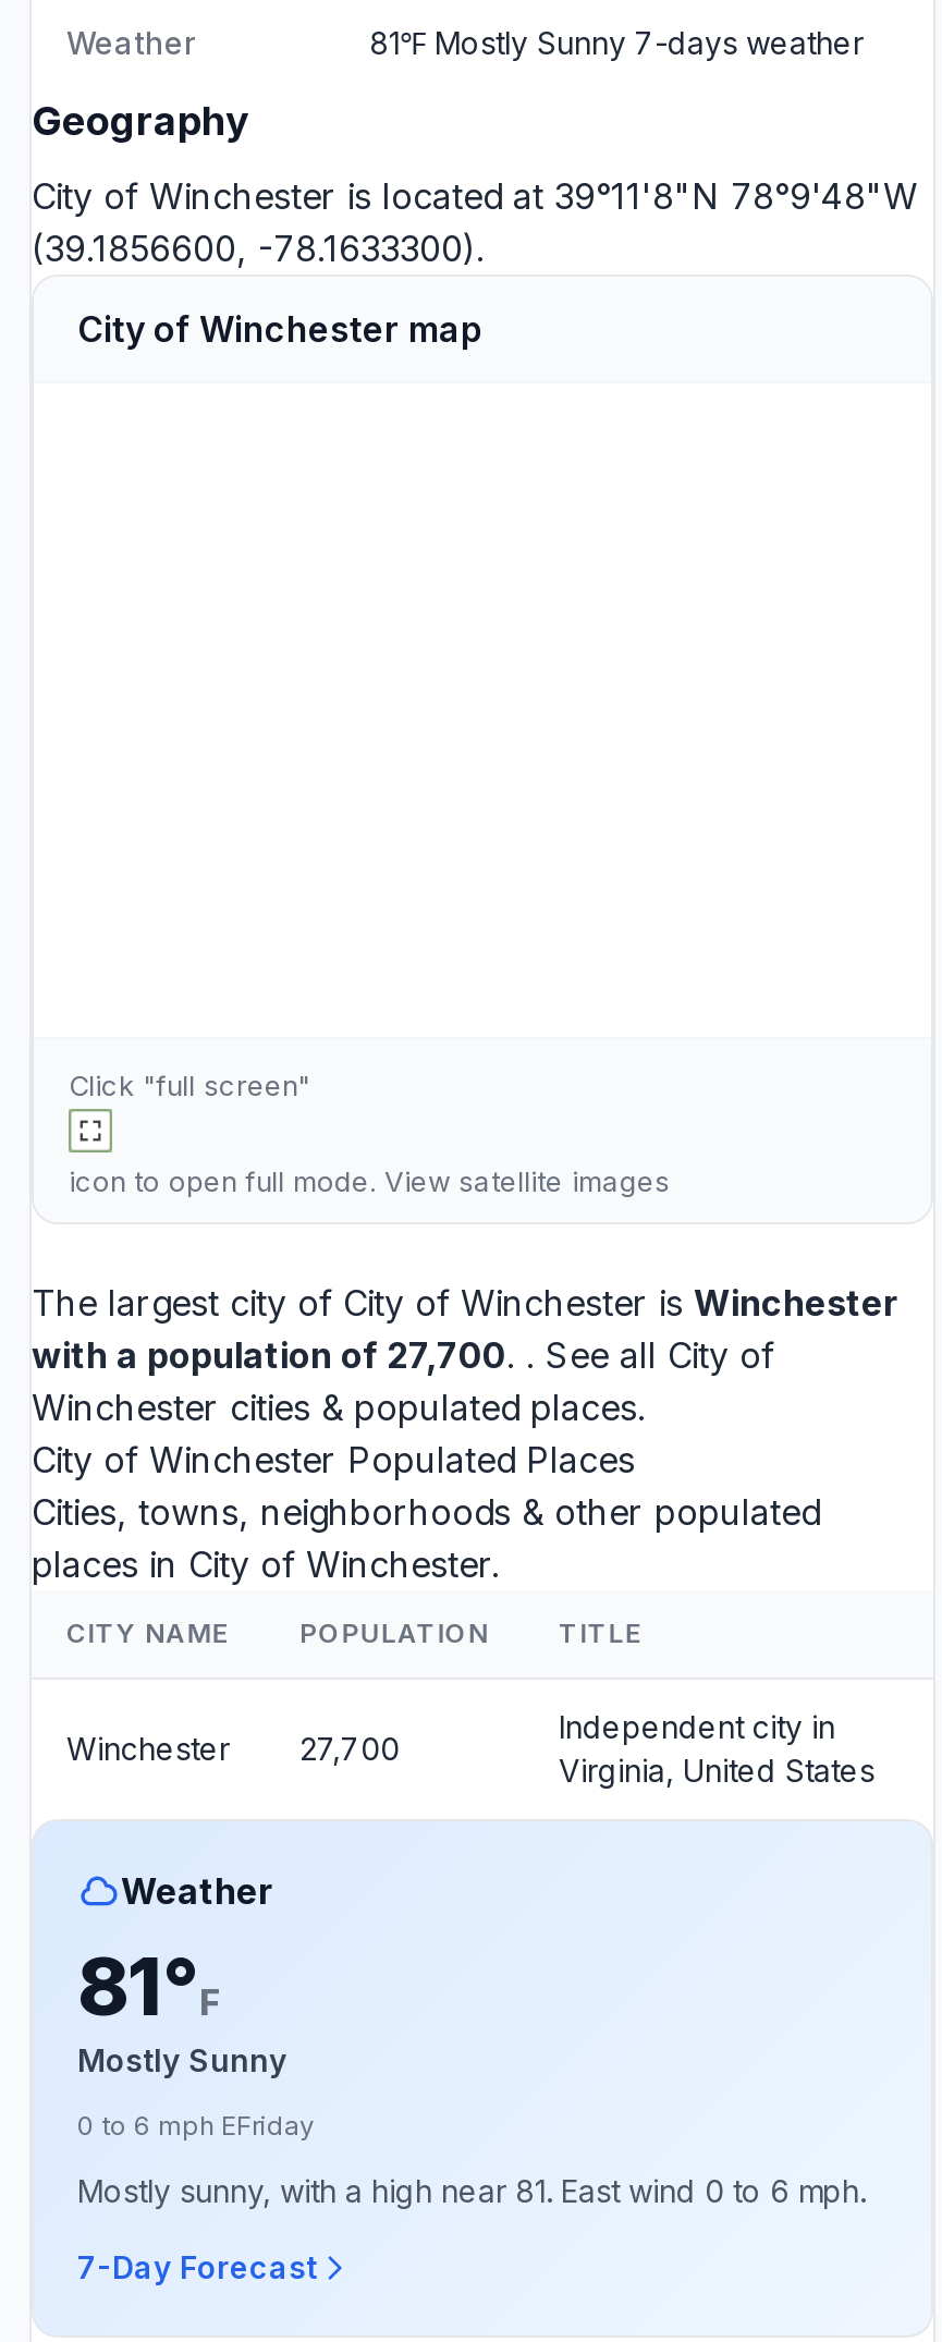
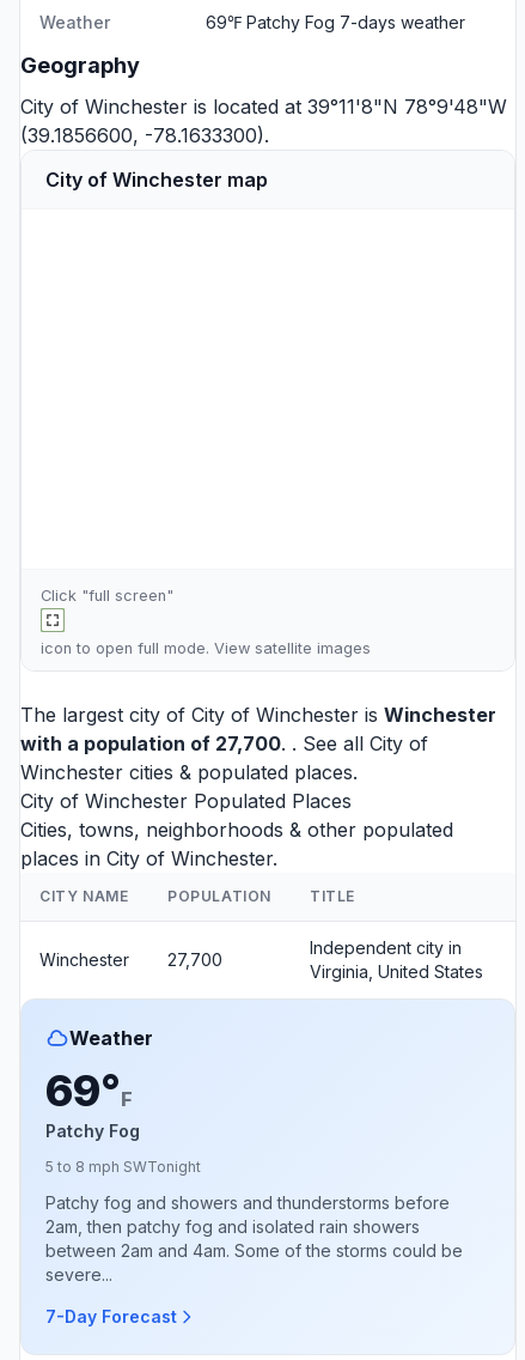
- 81℉ Mostly Sunny 7-days weather
+ 69℉ Patchy Fog 7-days weather

- 81°F
- Mostly Sunny
+ 69°F
+ Patchy Fog

- 0 to 6 mph EFriday
+ 5 to 8 mph SWTonight

- Mostly sunny, with a high near 81. East wind 0 to 6 mph.
+ Patchy fog and showers and thunderstorms before
+ 2am, then patchy fog and isolated rain showers
+ between 2am and 4am. Some of the storms could be
+ severe...
